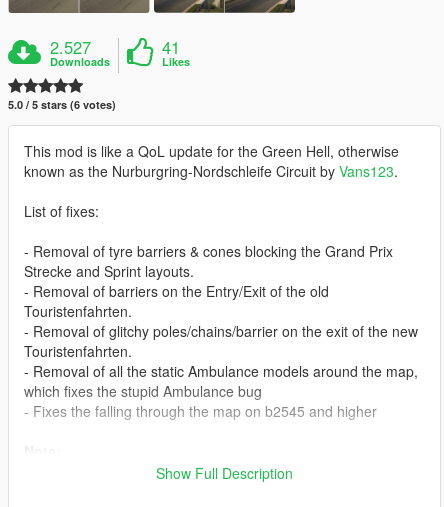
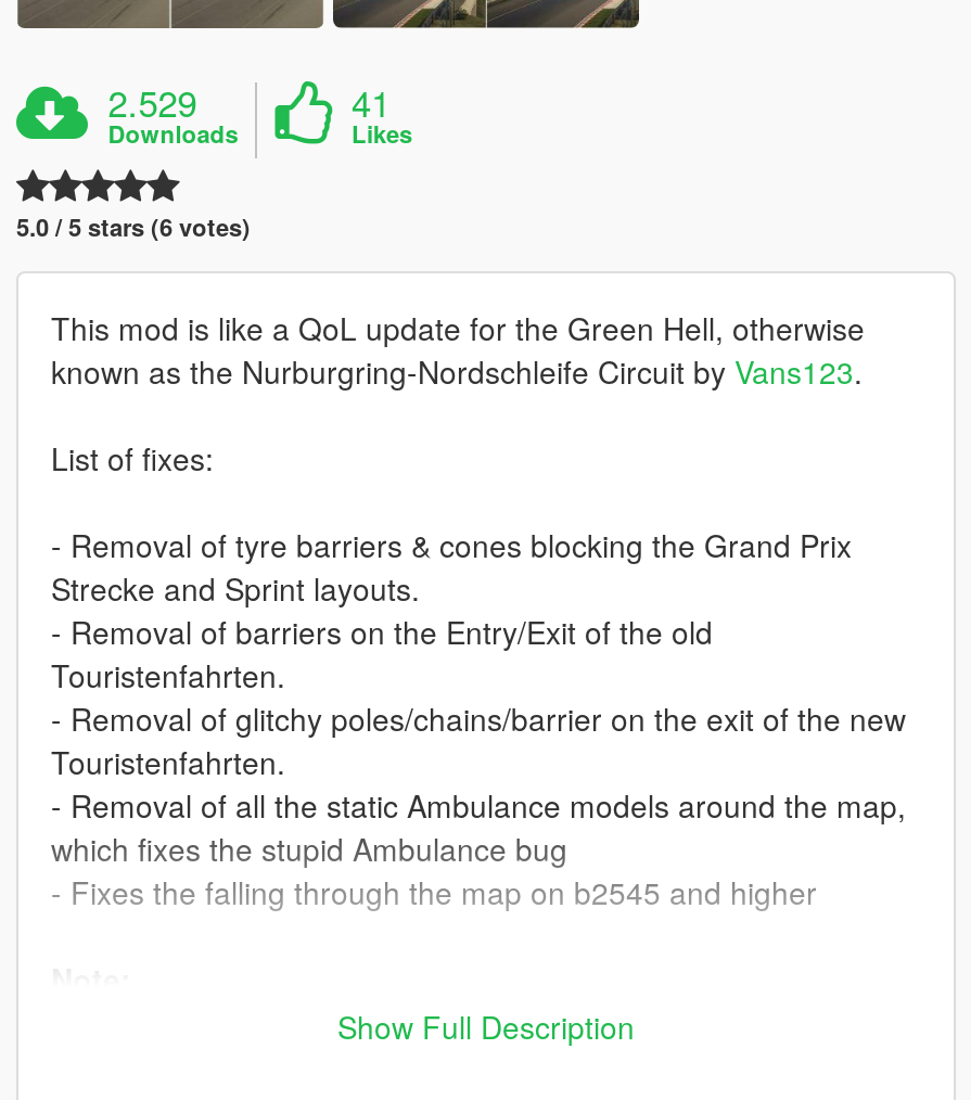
- 2.527
+ 2.529
